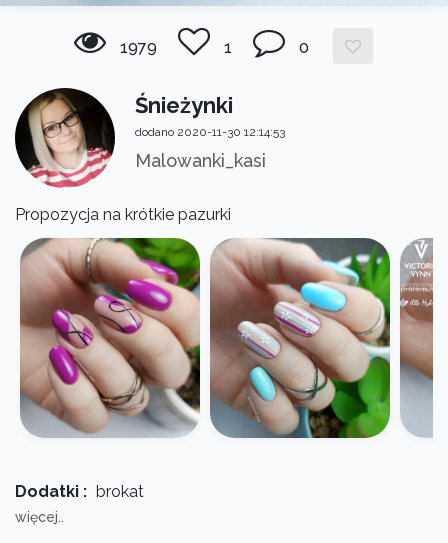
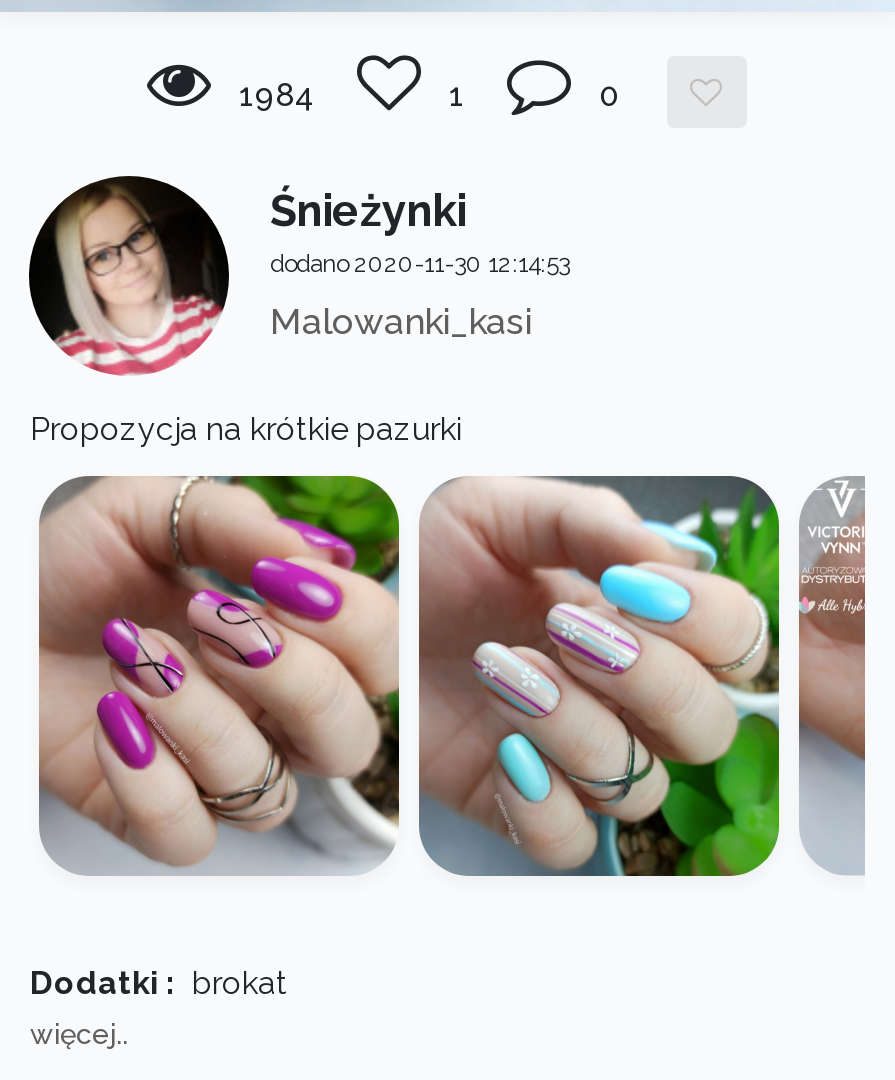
- 1979
+ 1984
